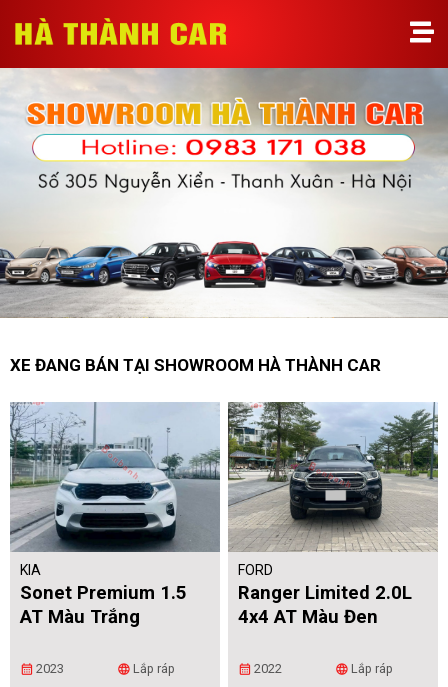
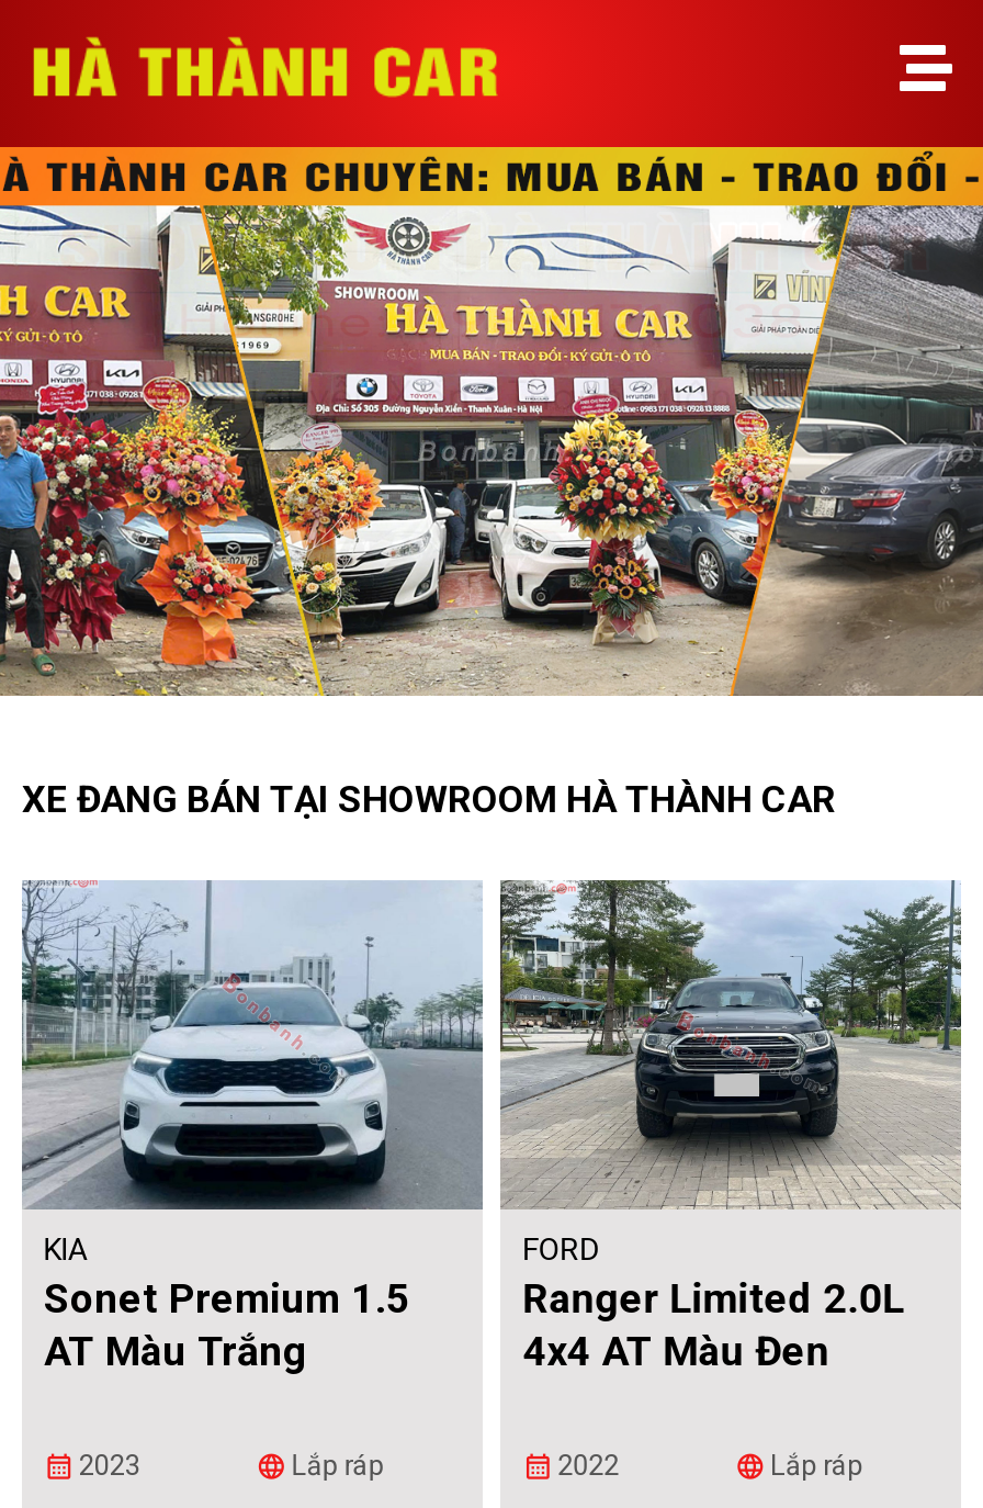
- [image]
+ [image]
